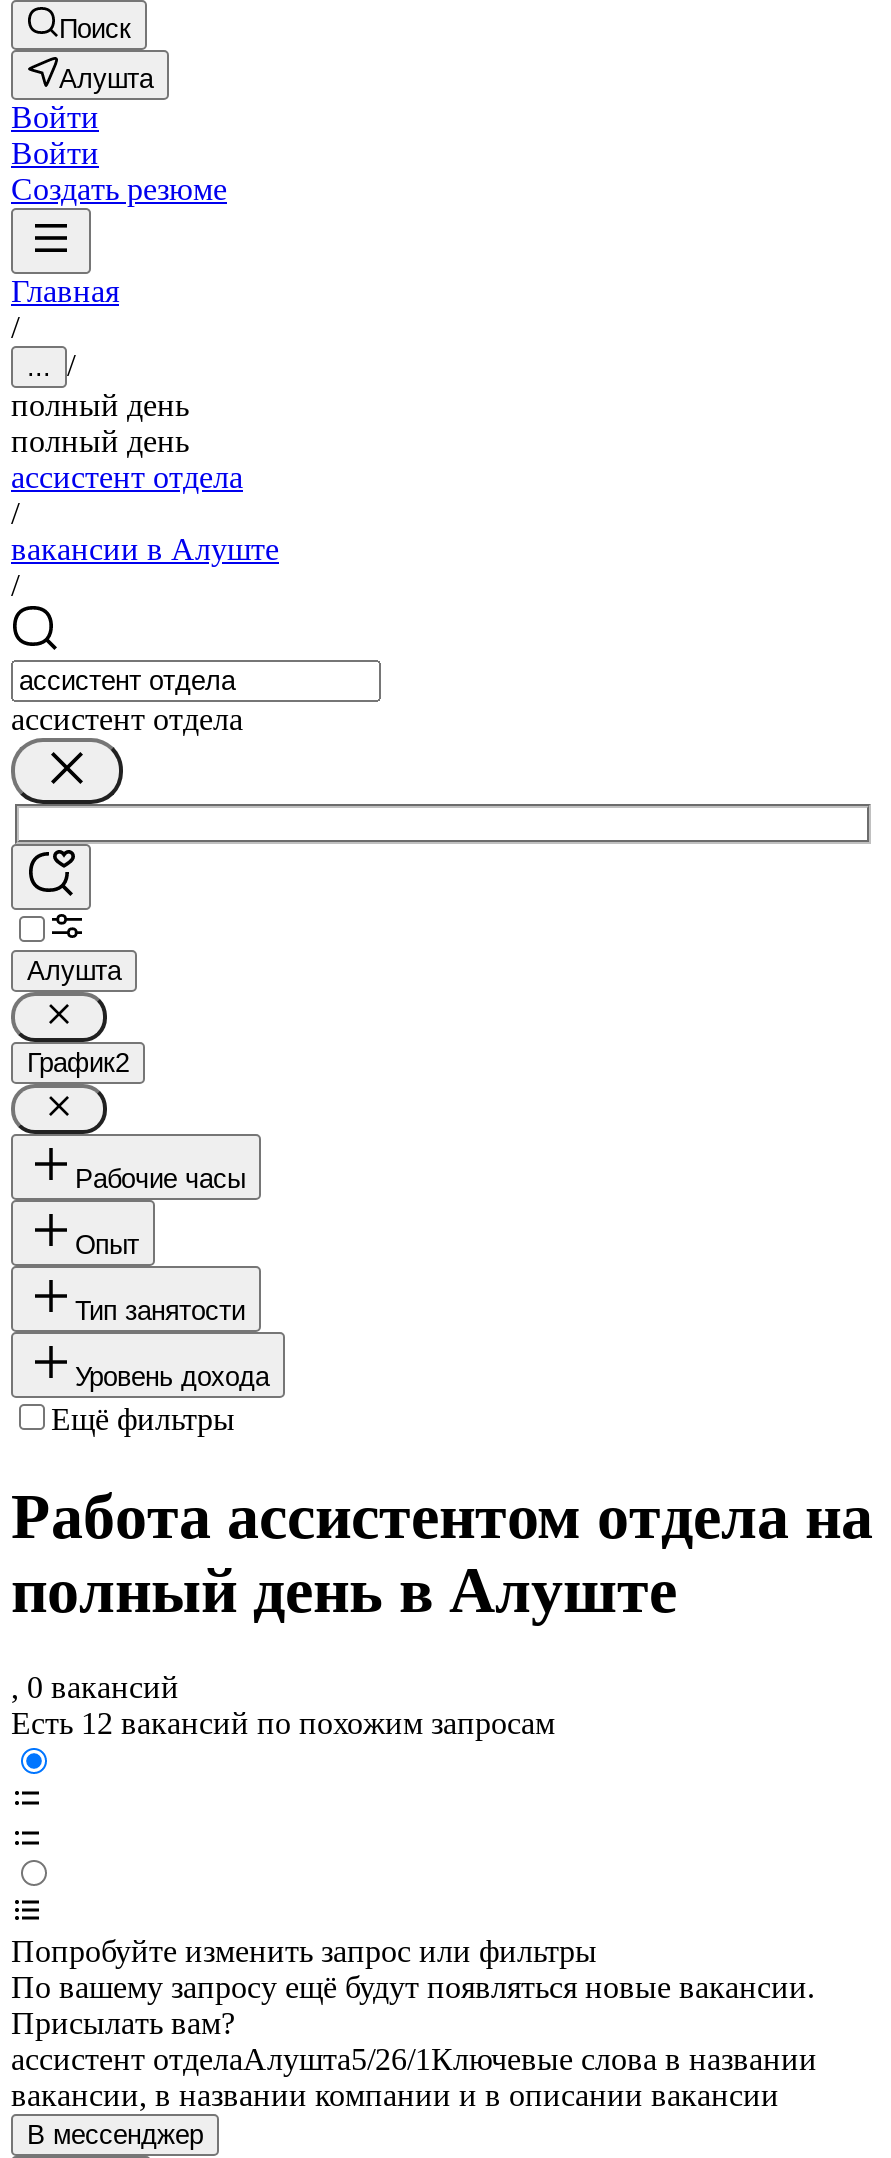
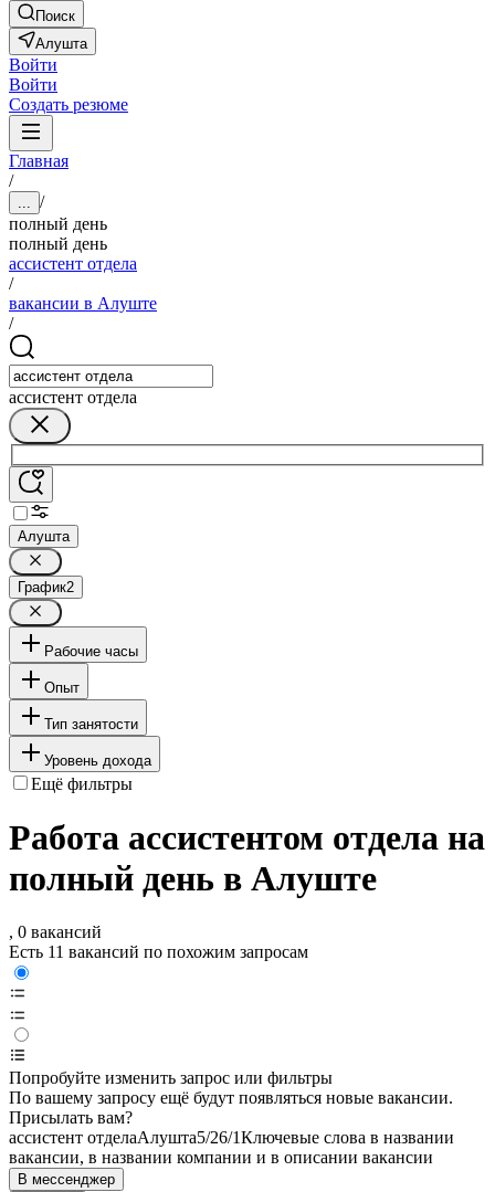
- Есть 12 вакансий по похожим запросам
+ Есть 11 вакансий по похожим запросам
